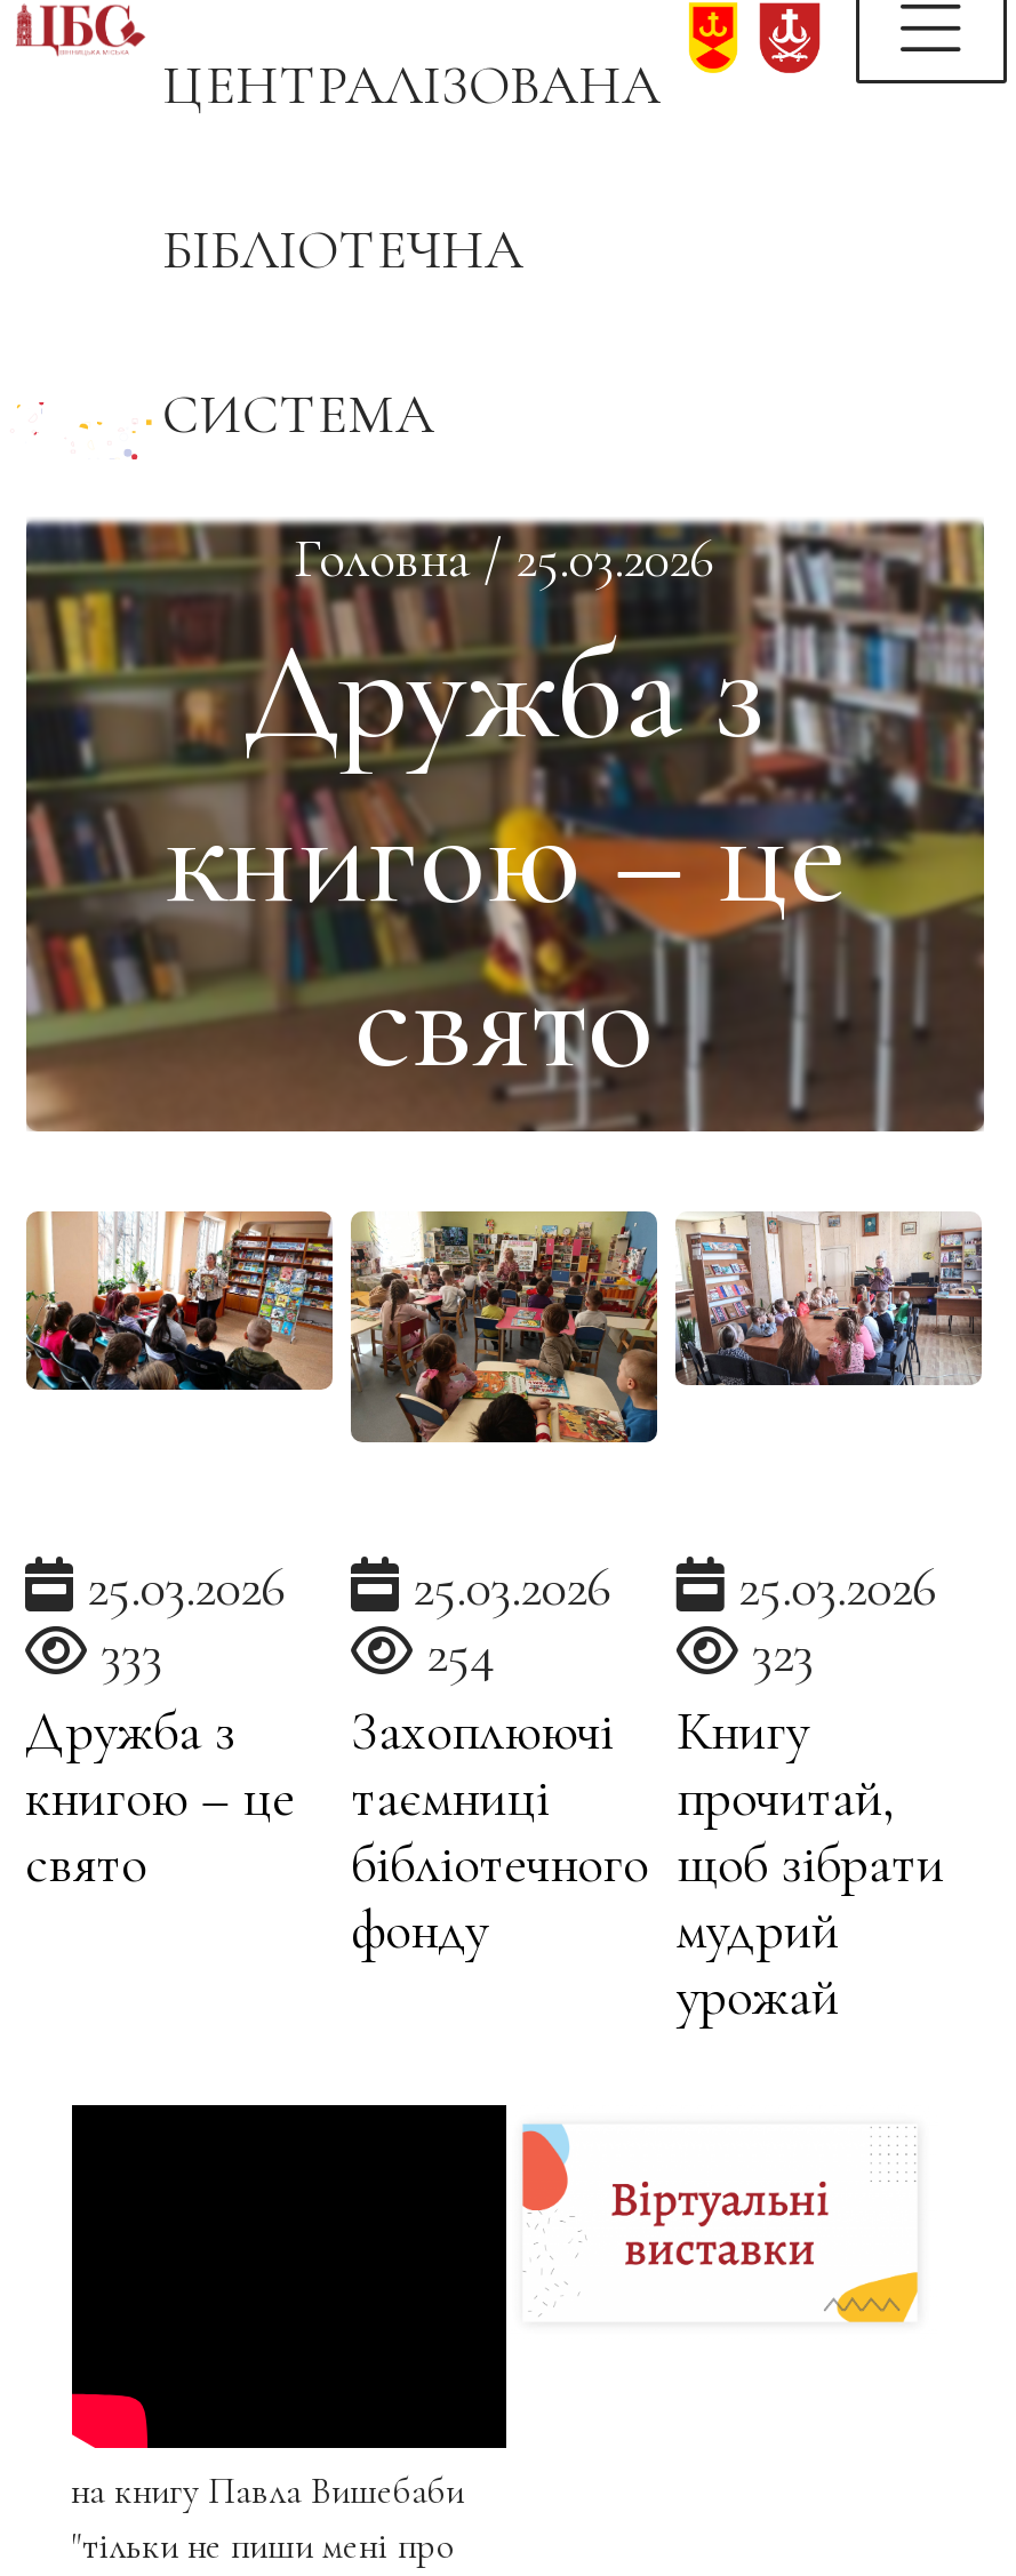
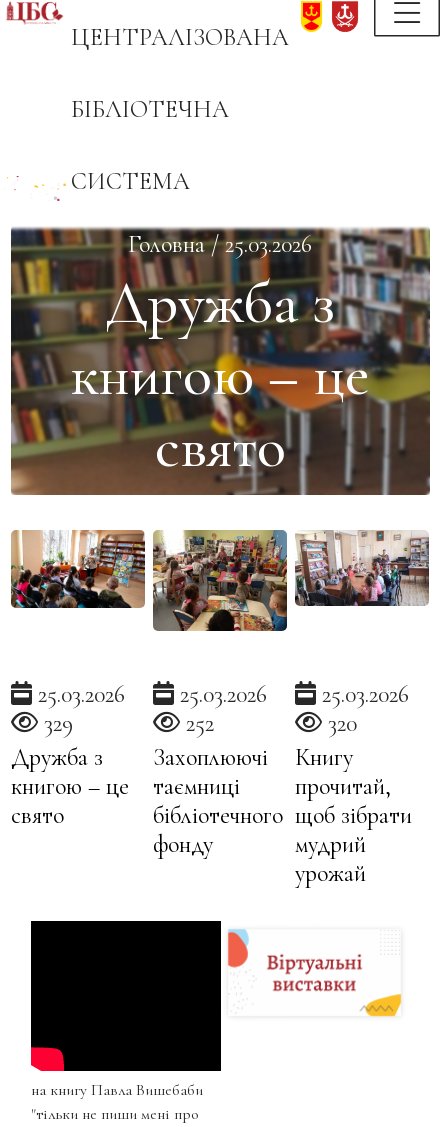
- 333
+ 329

- 254
+ 252

- 323
+ 320
